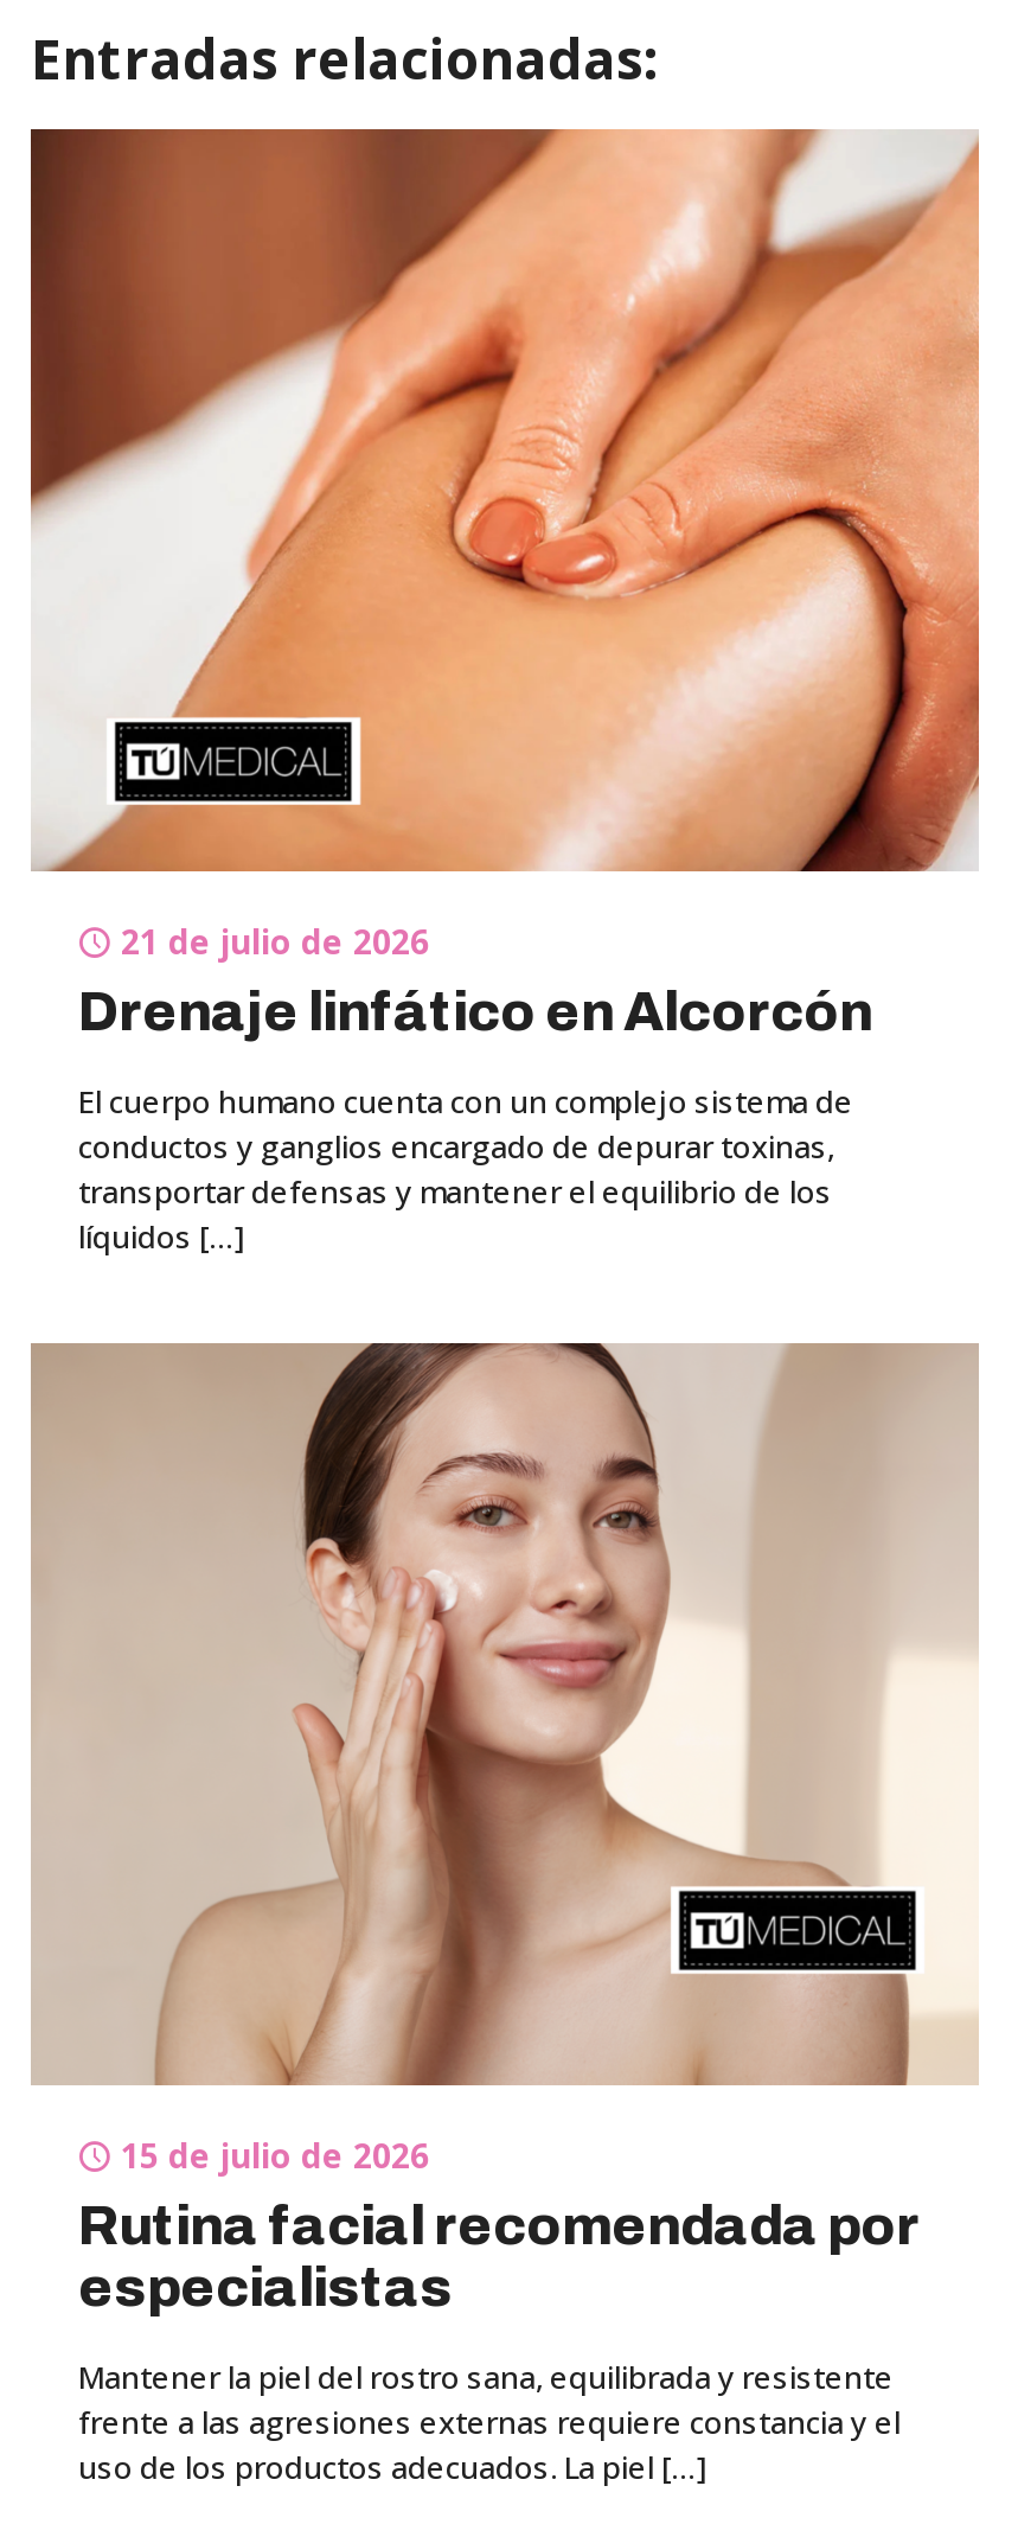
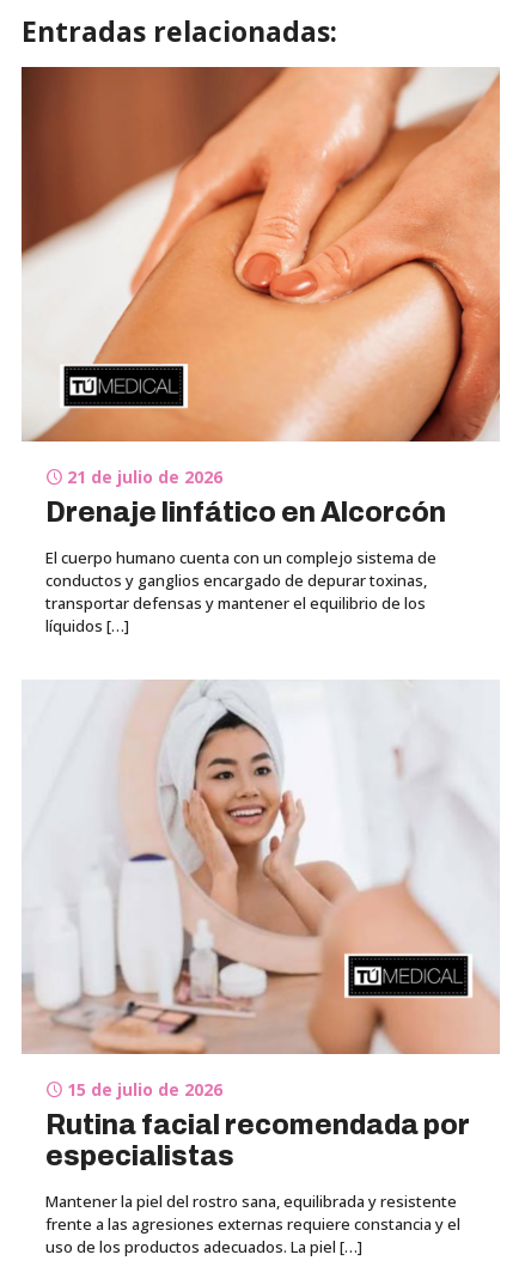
- [image]
+ [image]
